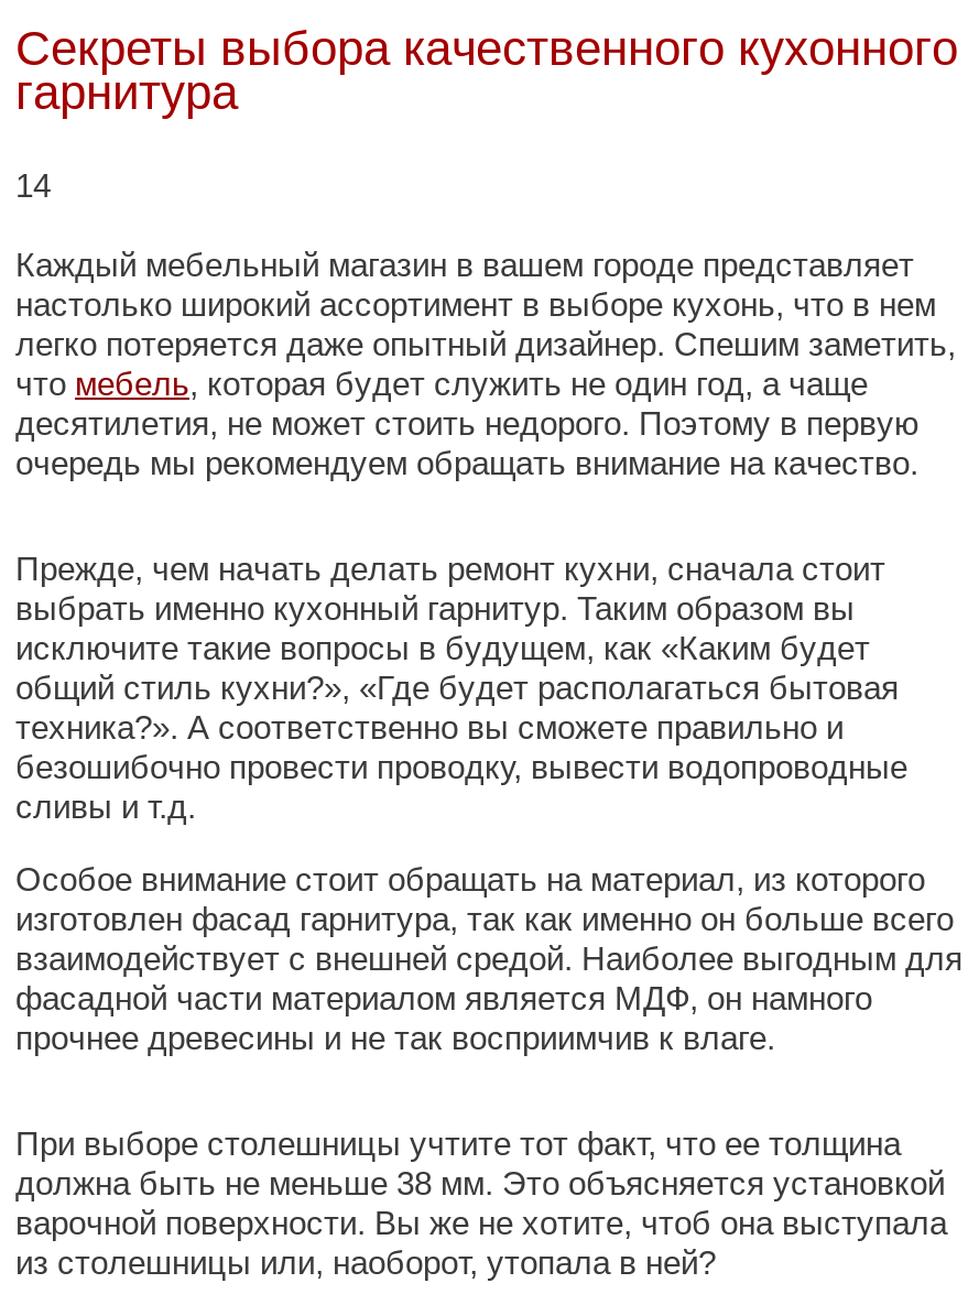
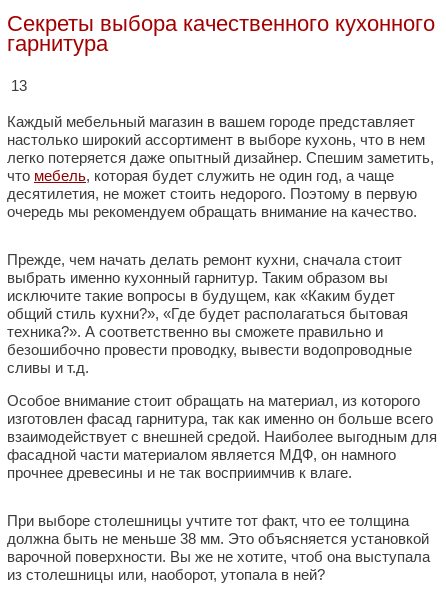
- 14
+ 13
